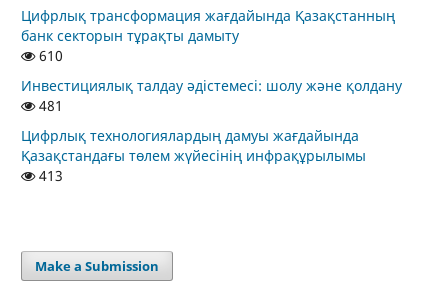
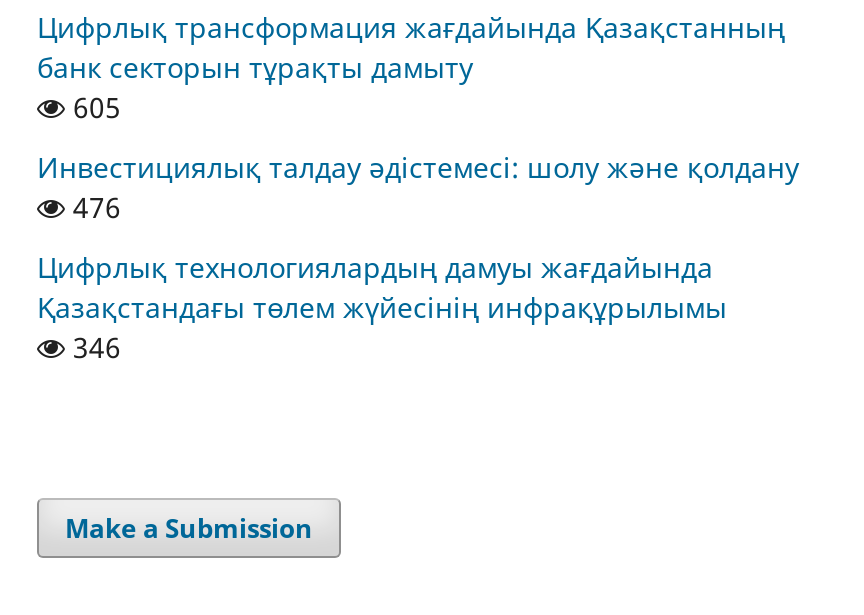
- 610
+ 605

- 481
+ 476

- 413
+ 346
